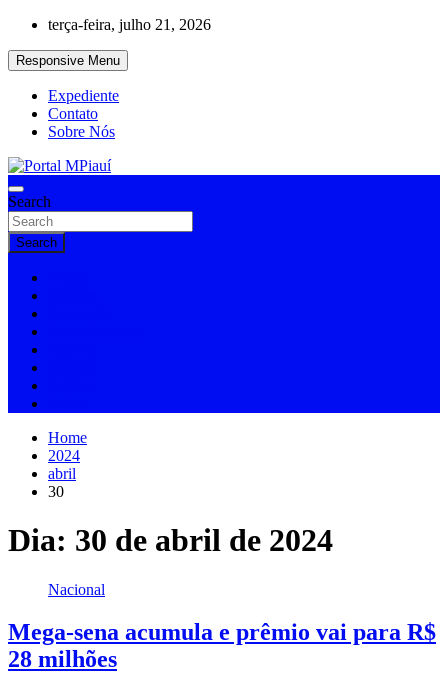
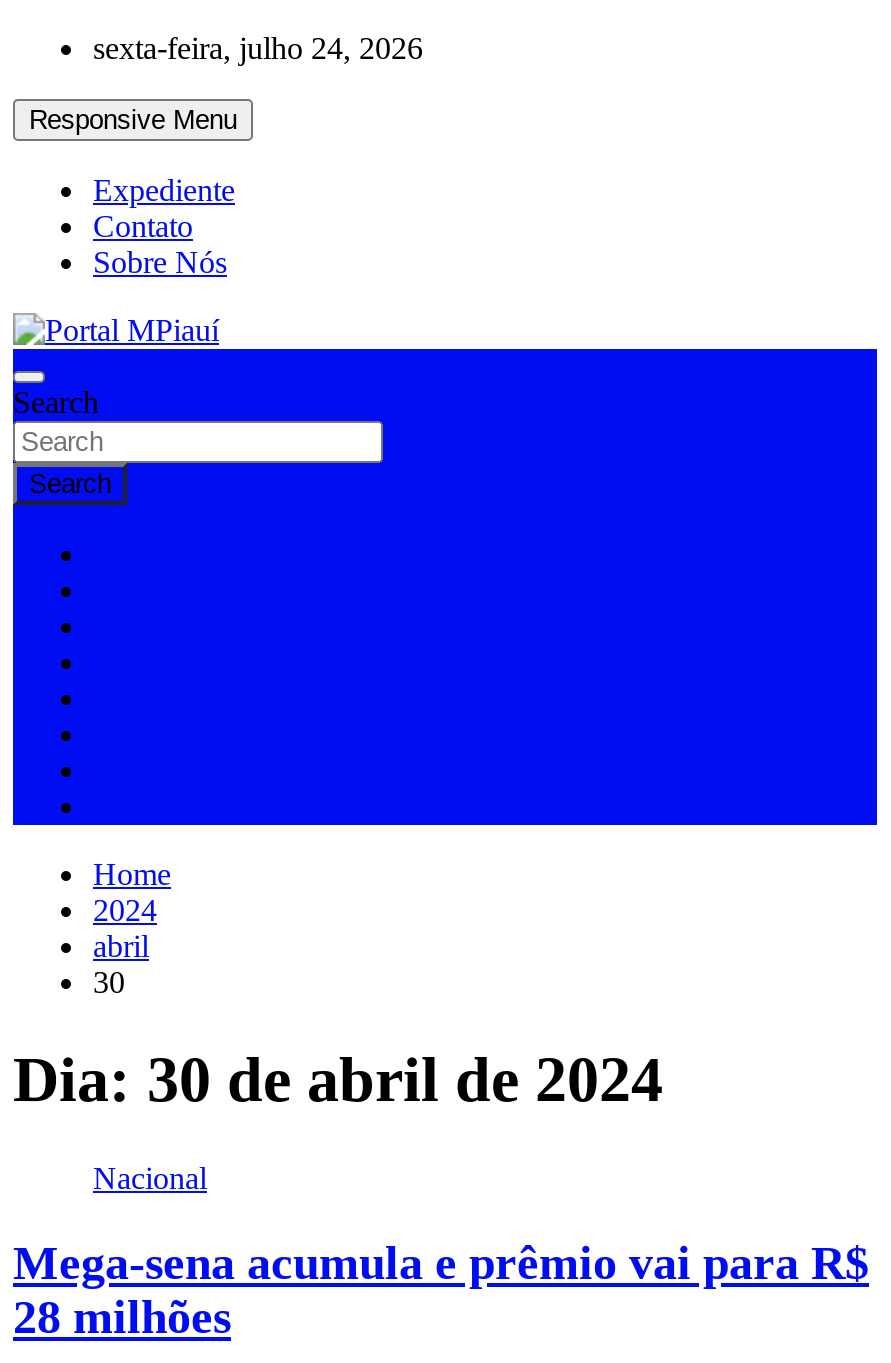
- terça-feira, julho 21, 2026
+ sexta-feira, julho 24, 2026
